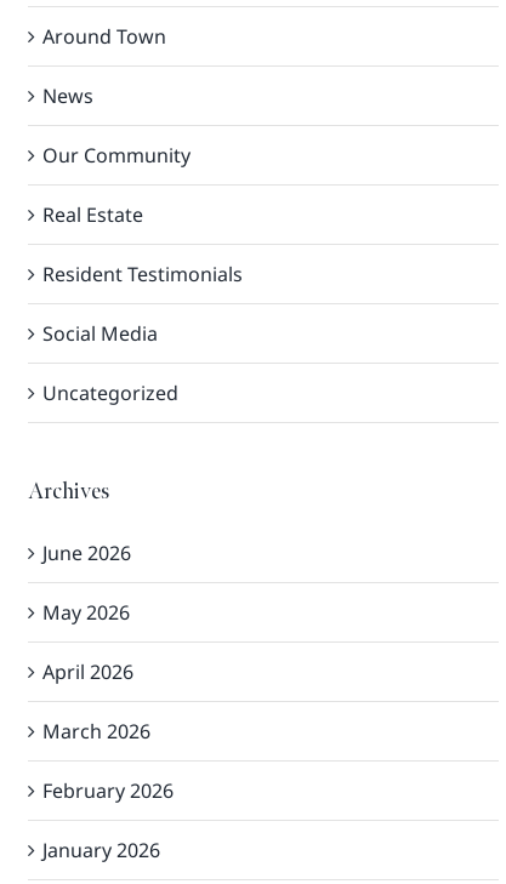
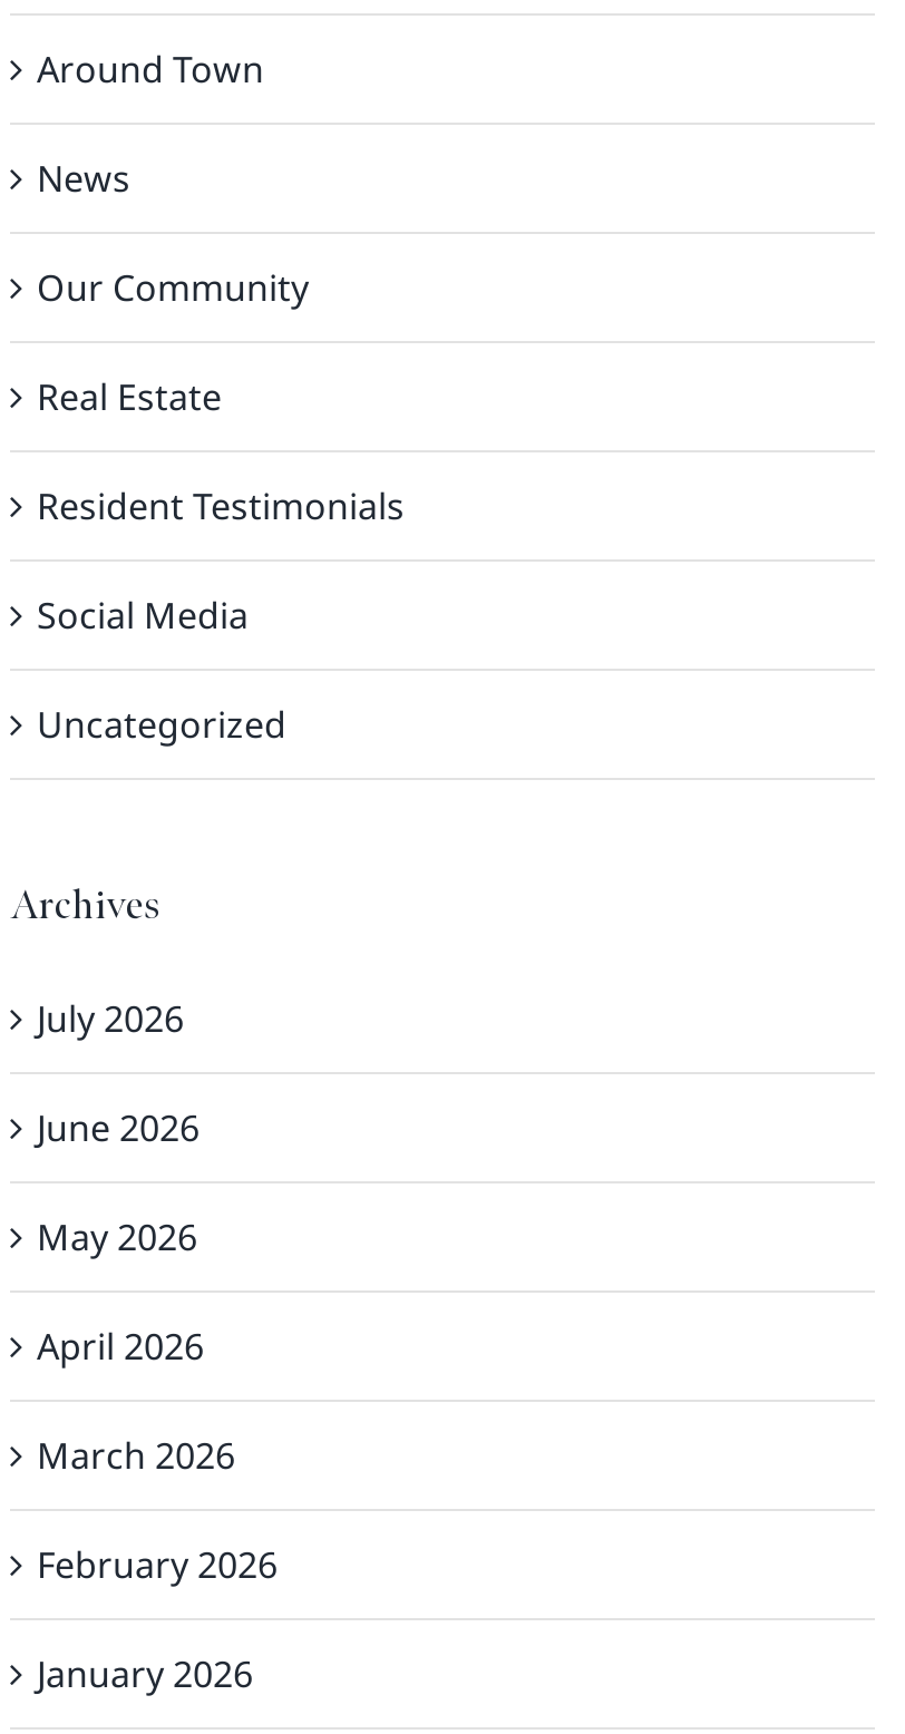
+ July 2026
